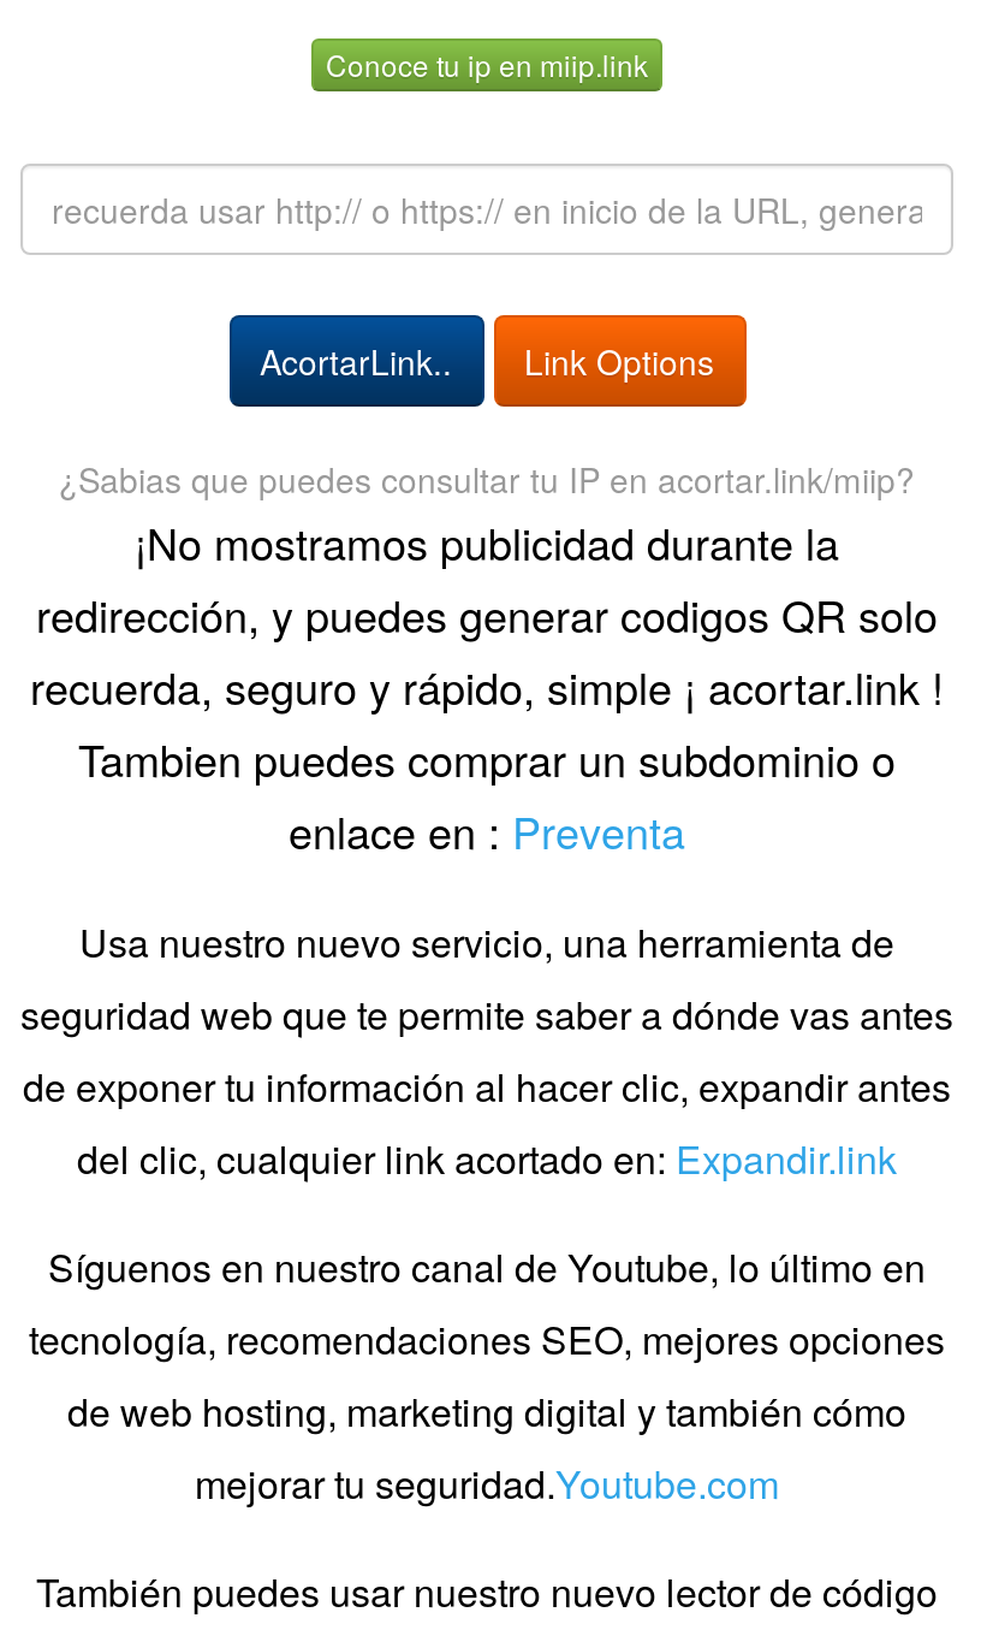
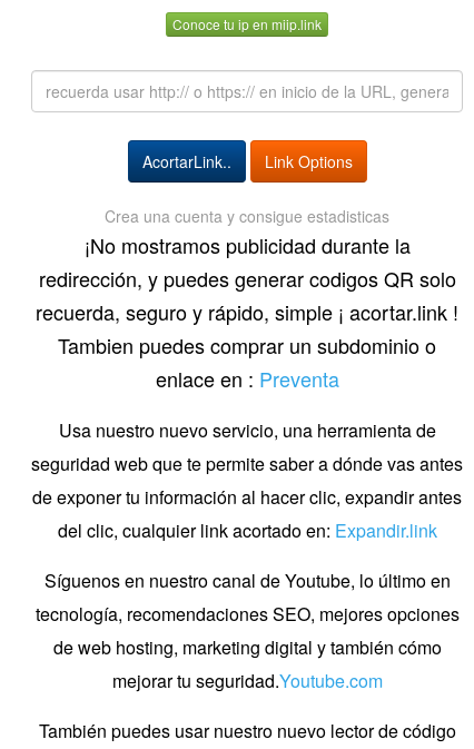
- ¿Sabias que puedes consultar tu IP en acortar.link/miip?
+ Crea una cuenta y consigue estadisticas
